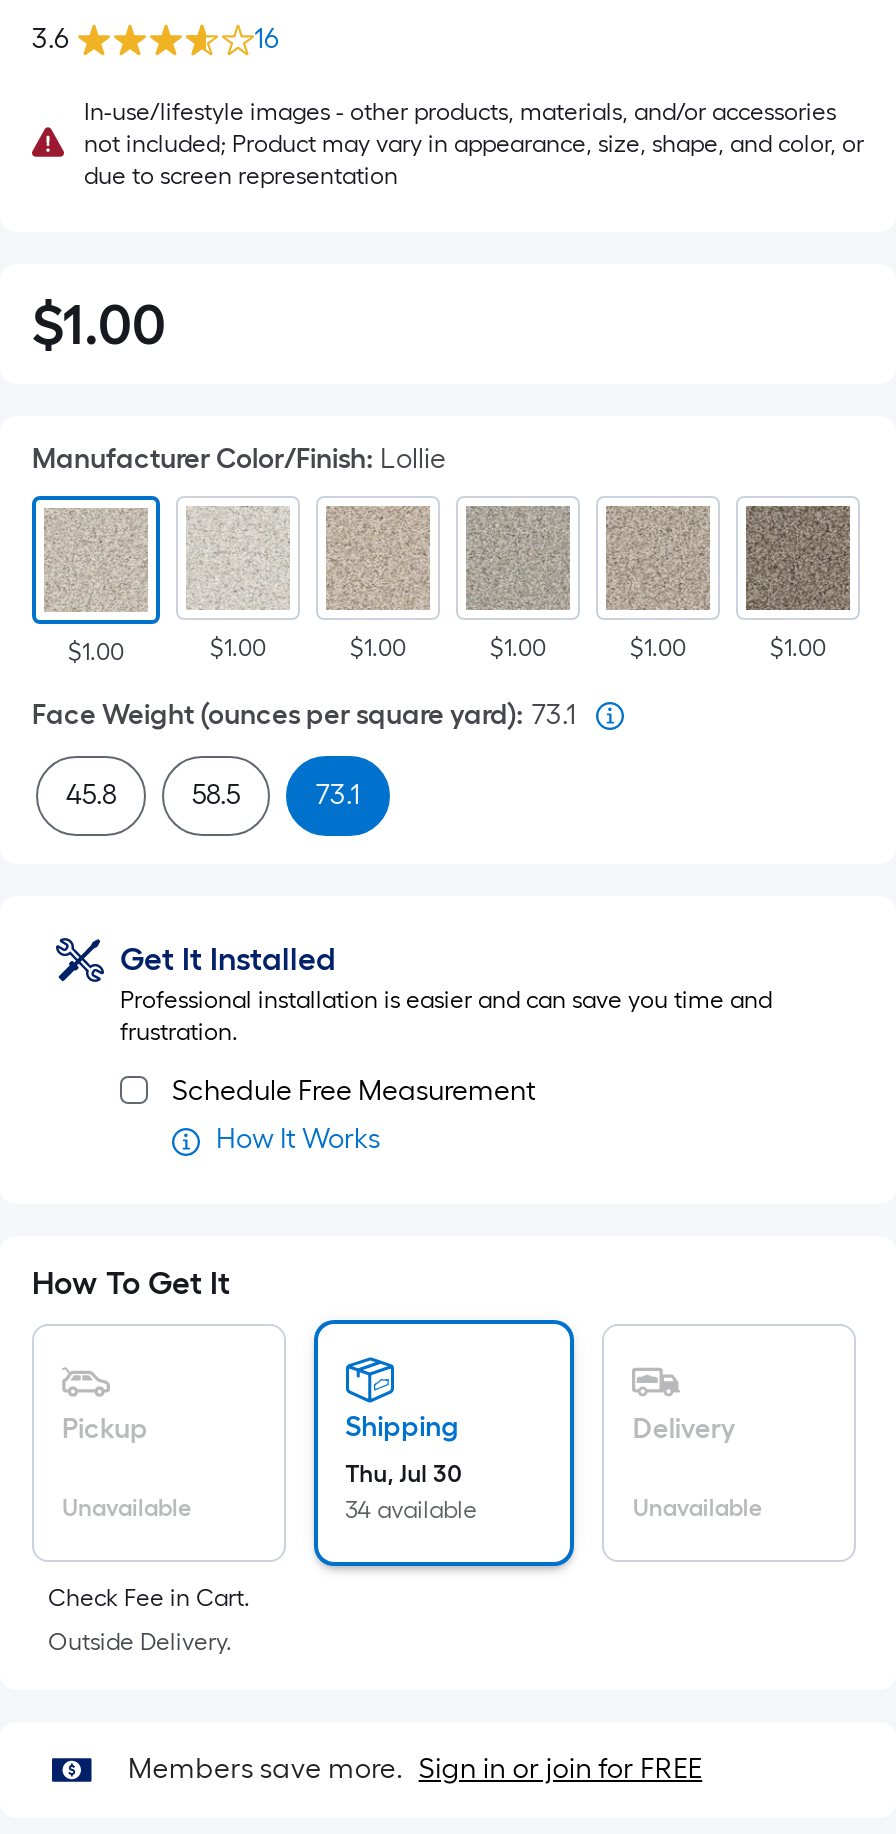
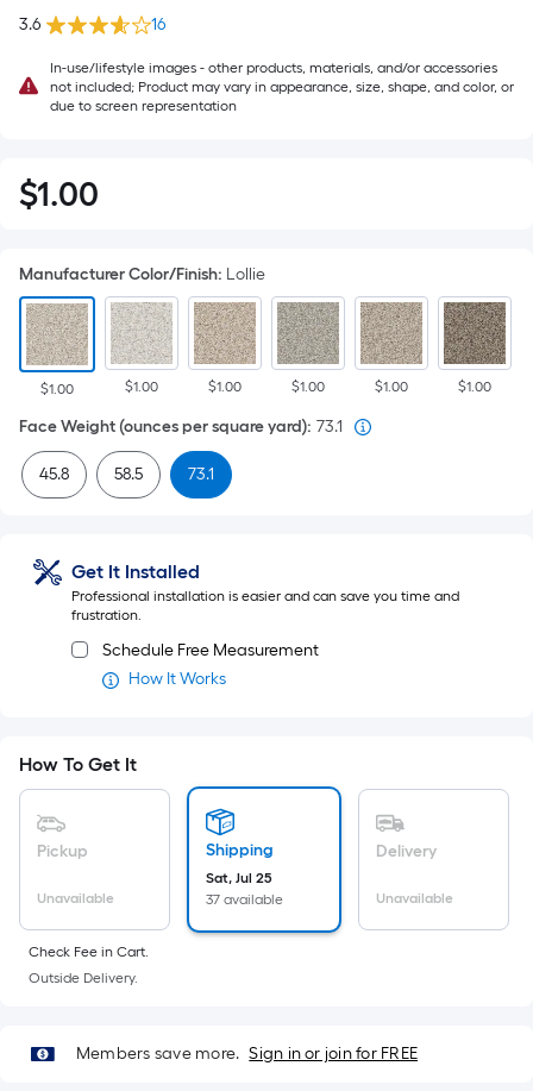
- Thu, Jul 30
+ Sat, Jul 25

- 34 available
+ 37 available
